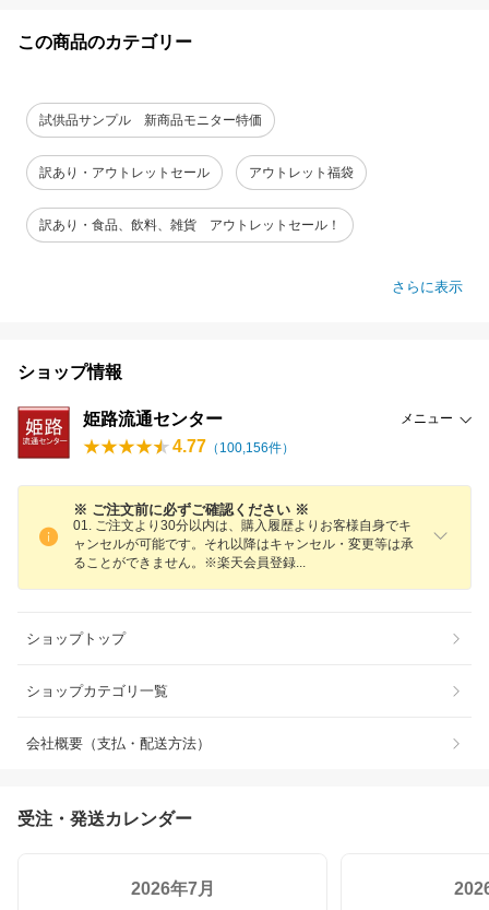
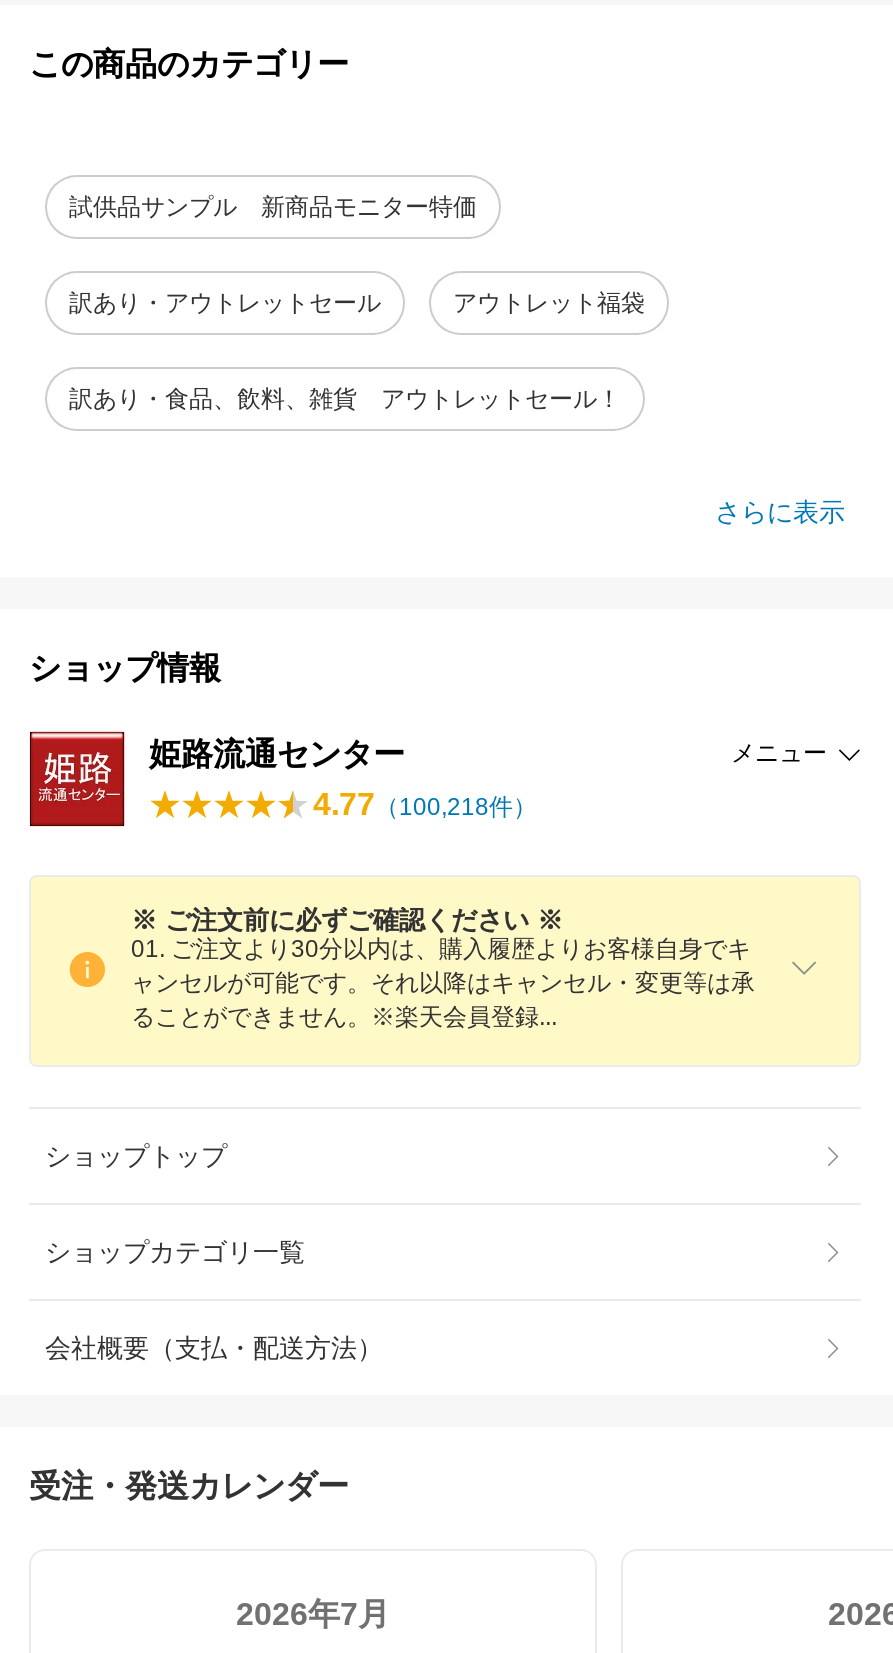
- 4.77（100,156件）
+ 4.77（100,218件）
